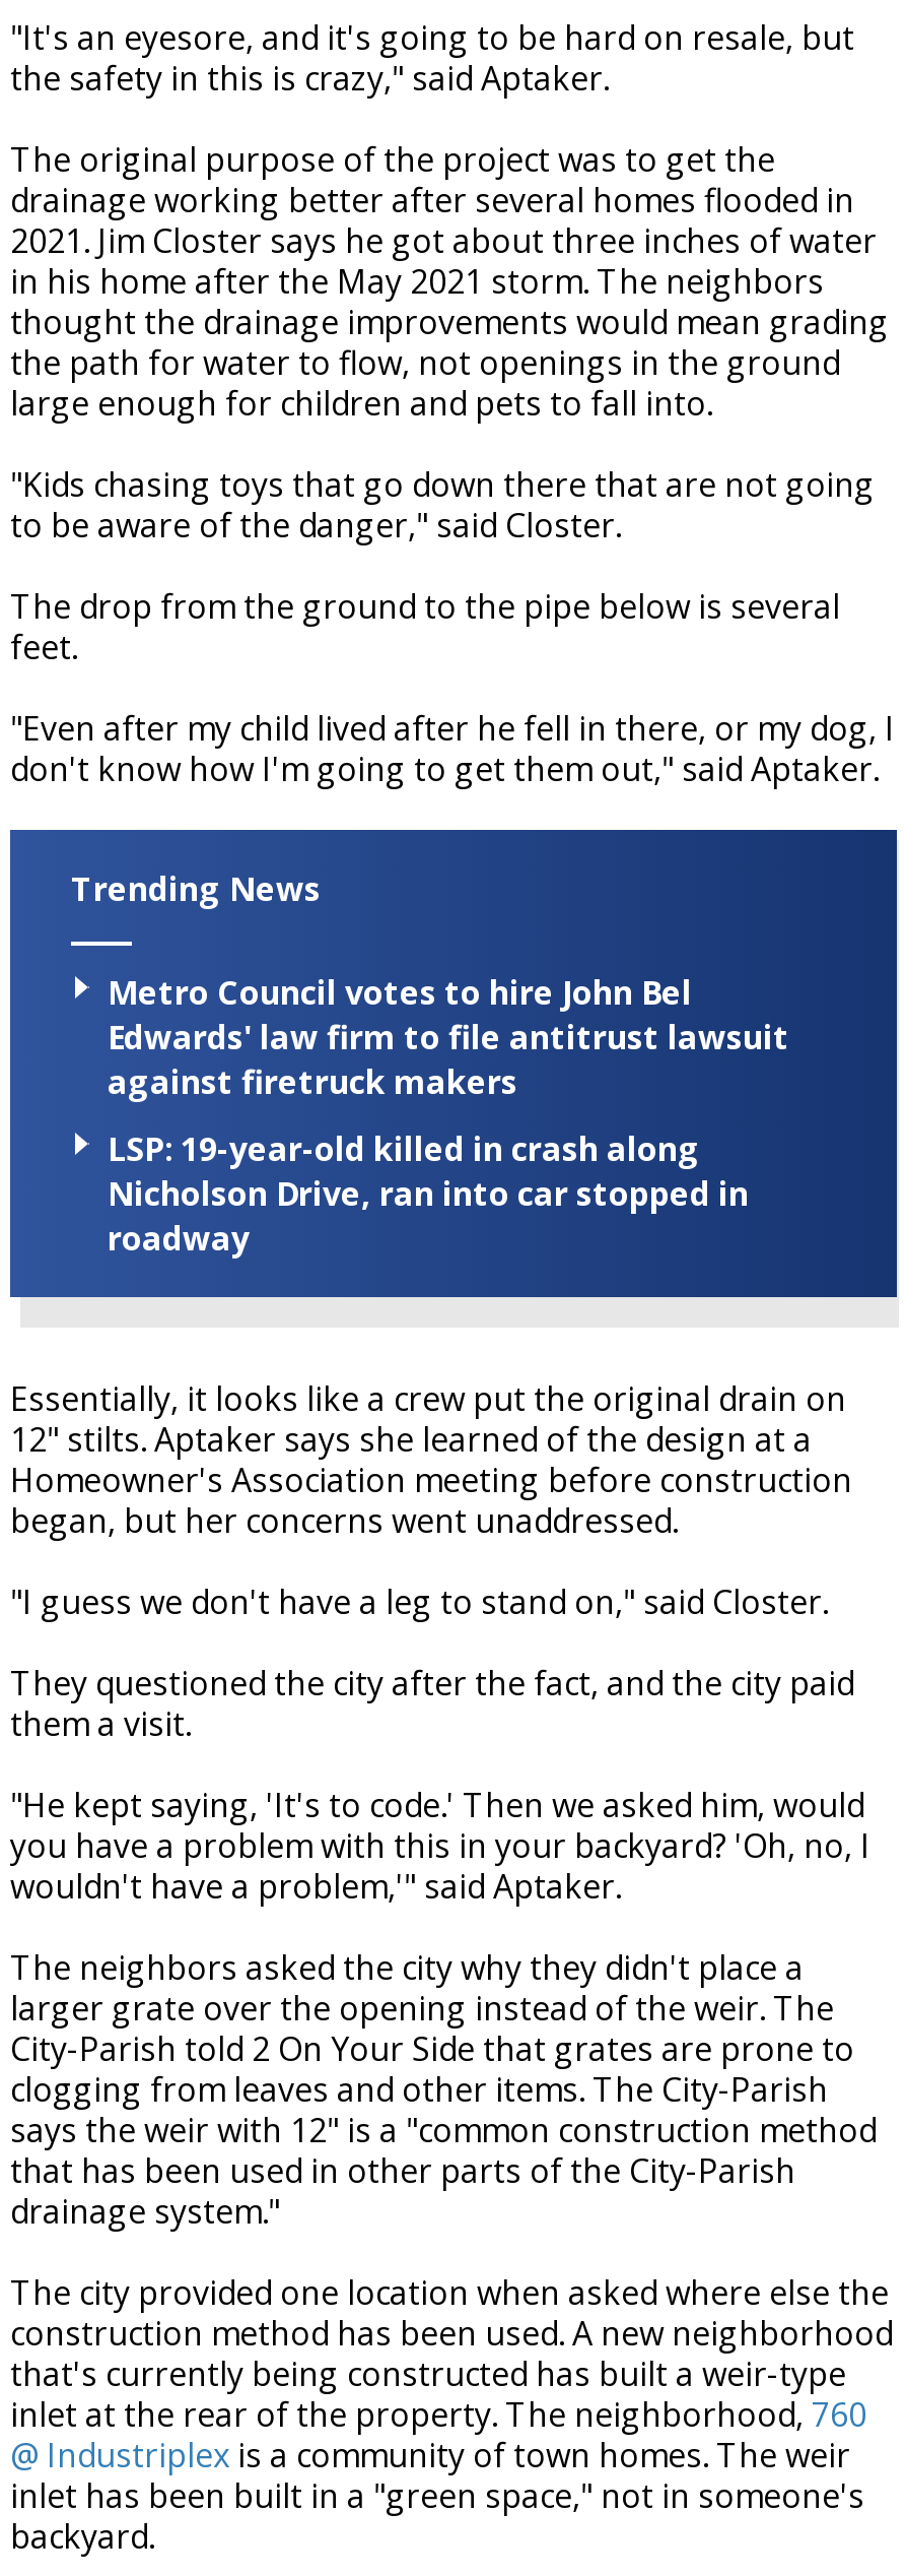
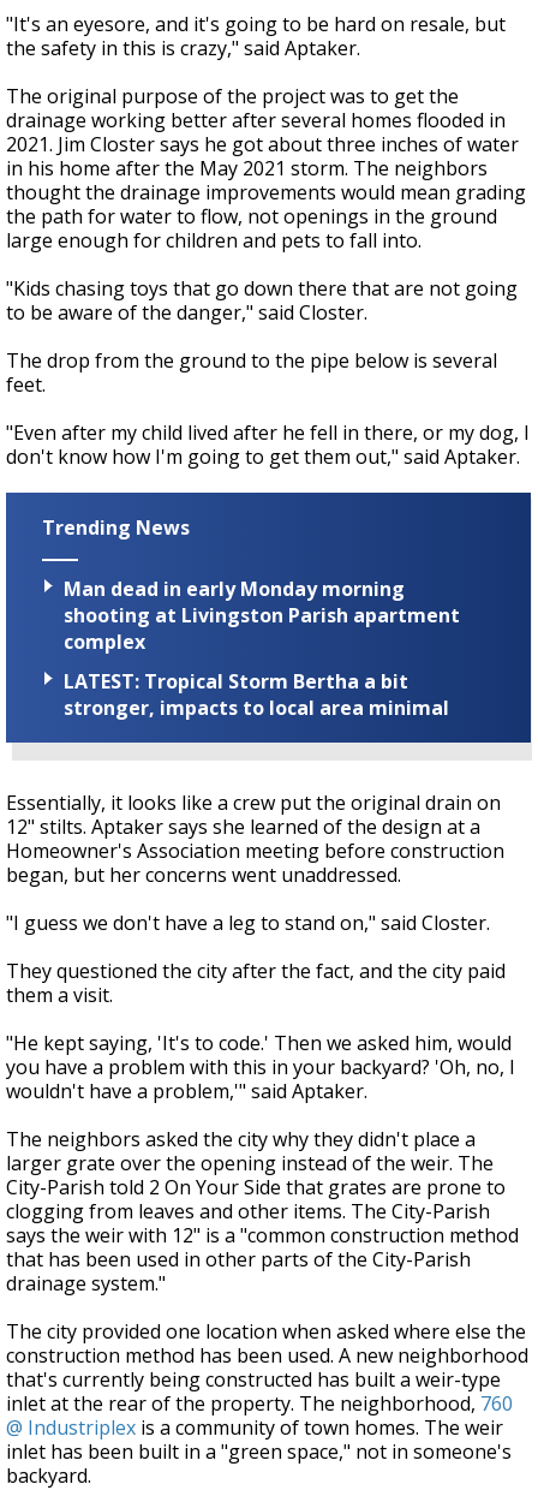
- Metro Council votes to hire John Bel
- Edwards' law firm to file antitrust lawsuit
- against firetruck makers
+ Man dead in early Monday morning
+ shooting at Livingston Parish apartment
+ complex

- LSP: 19-year-old killed in crash along
- Nicholson Drive, ran into car stopped in
- roadway
+ LATEST: Tropical Storm Bertha a bit
+ stronger, impacts to local area minimal
